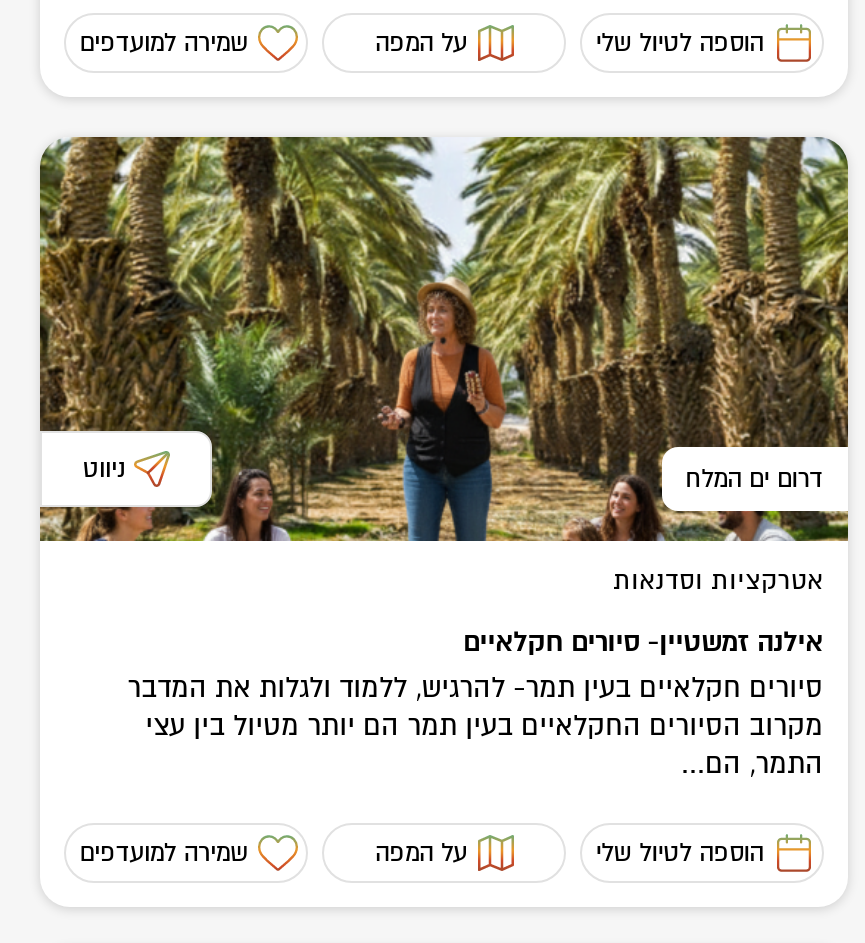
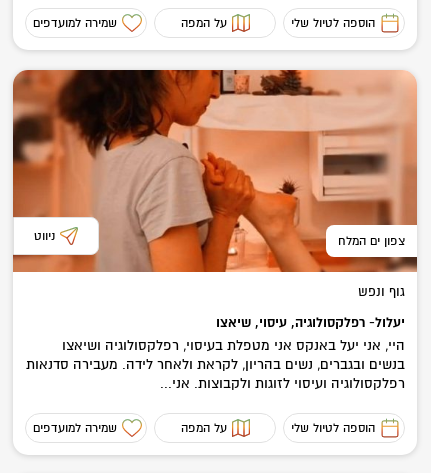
- [image]
- דרום ים המלח
+ [image]
+ צפון ים המלח

- אטרקציות וסדנאות
+ גוף ונפש

- אילנה זמשטיין- סיורים חקלאיים
- סיורים חקלאיים בעין תמר- להרגיש, ללמוד ולגלות את המדבר
- מקרוב הסיורים החקלאיים בעין תמר הם יותר מטיול בין עצי
- התמר, הם...
+ יעלול- רפלקסולוגיה, עיסוי, שיאצו
+ היי, אני יעל באנקס אני מטפלת בעיסוי, רפלקסולוגיה ושיאצו
+ בנשים ובגברים, נשים בהריון, לקראת ולאחר לידה. מעבירה סדנאות
+ רפלקסולוגיה ועיסוי לזוגות ולקבוצות. אני...
